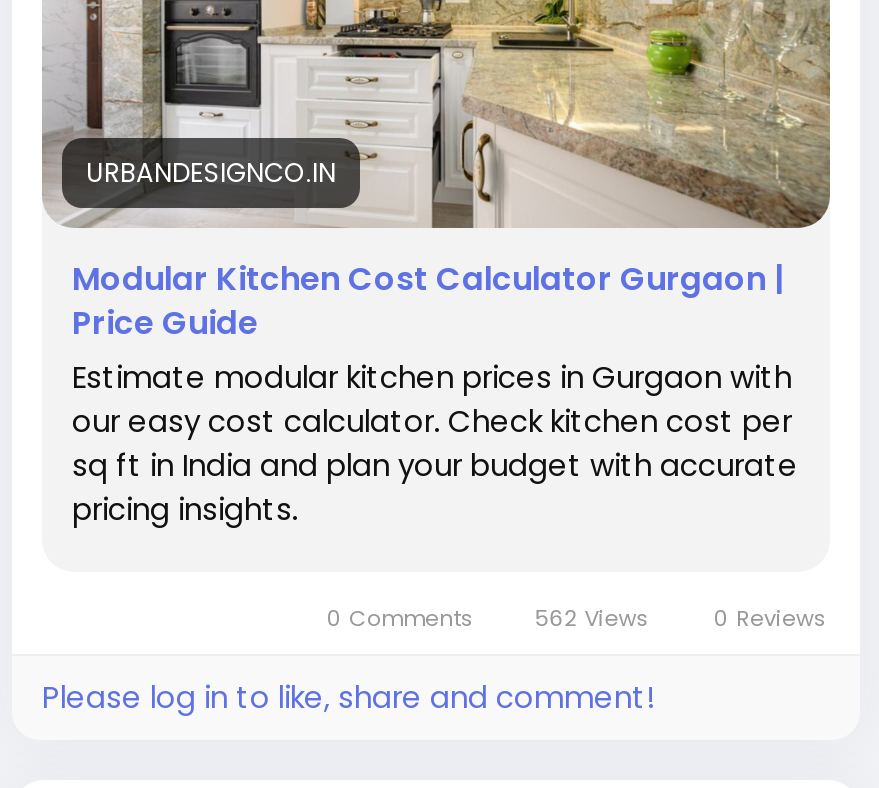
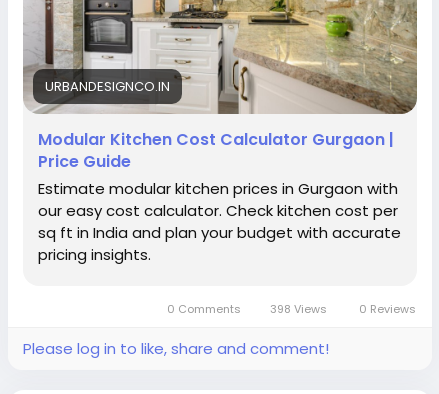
- 0 Comments 562 Views 0 Reviews
+ 0 Comments 398 Views 0 Reviews
